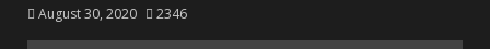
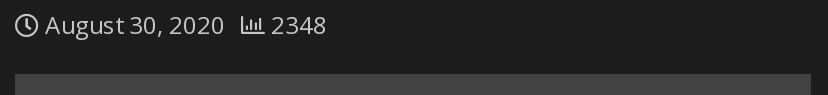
- August 30, 2020 2346
+ August 30, 2020 2348
